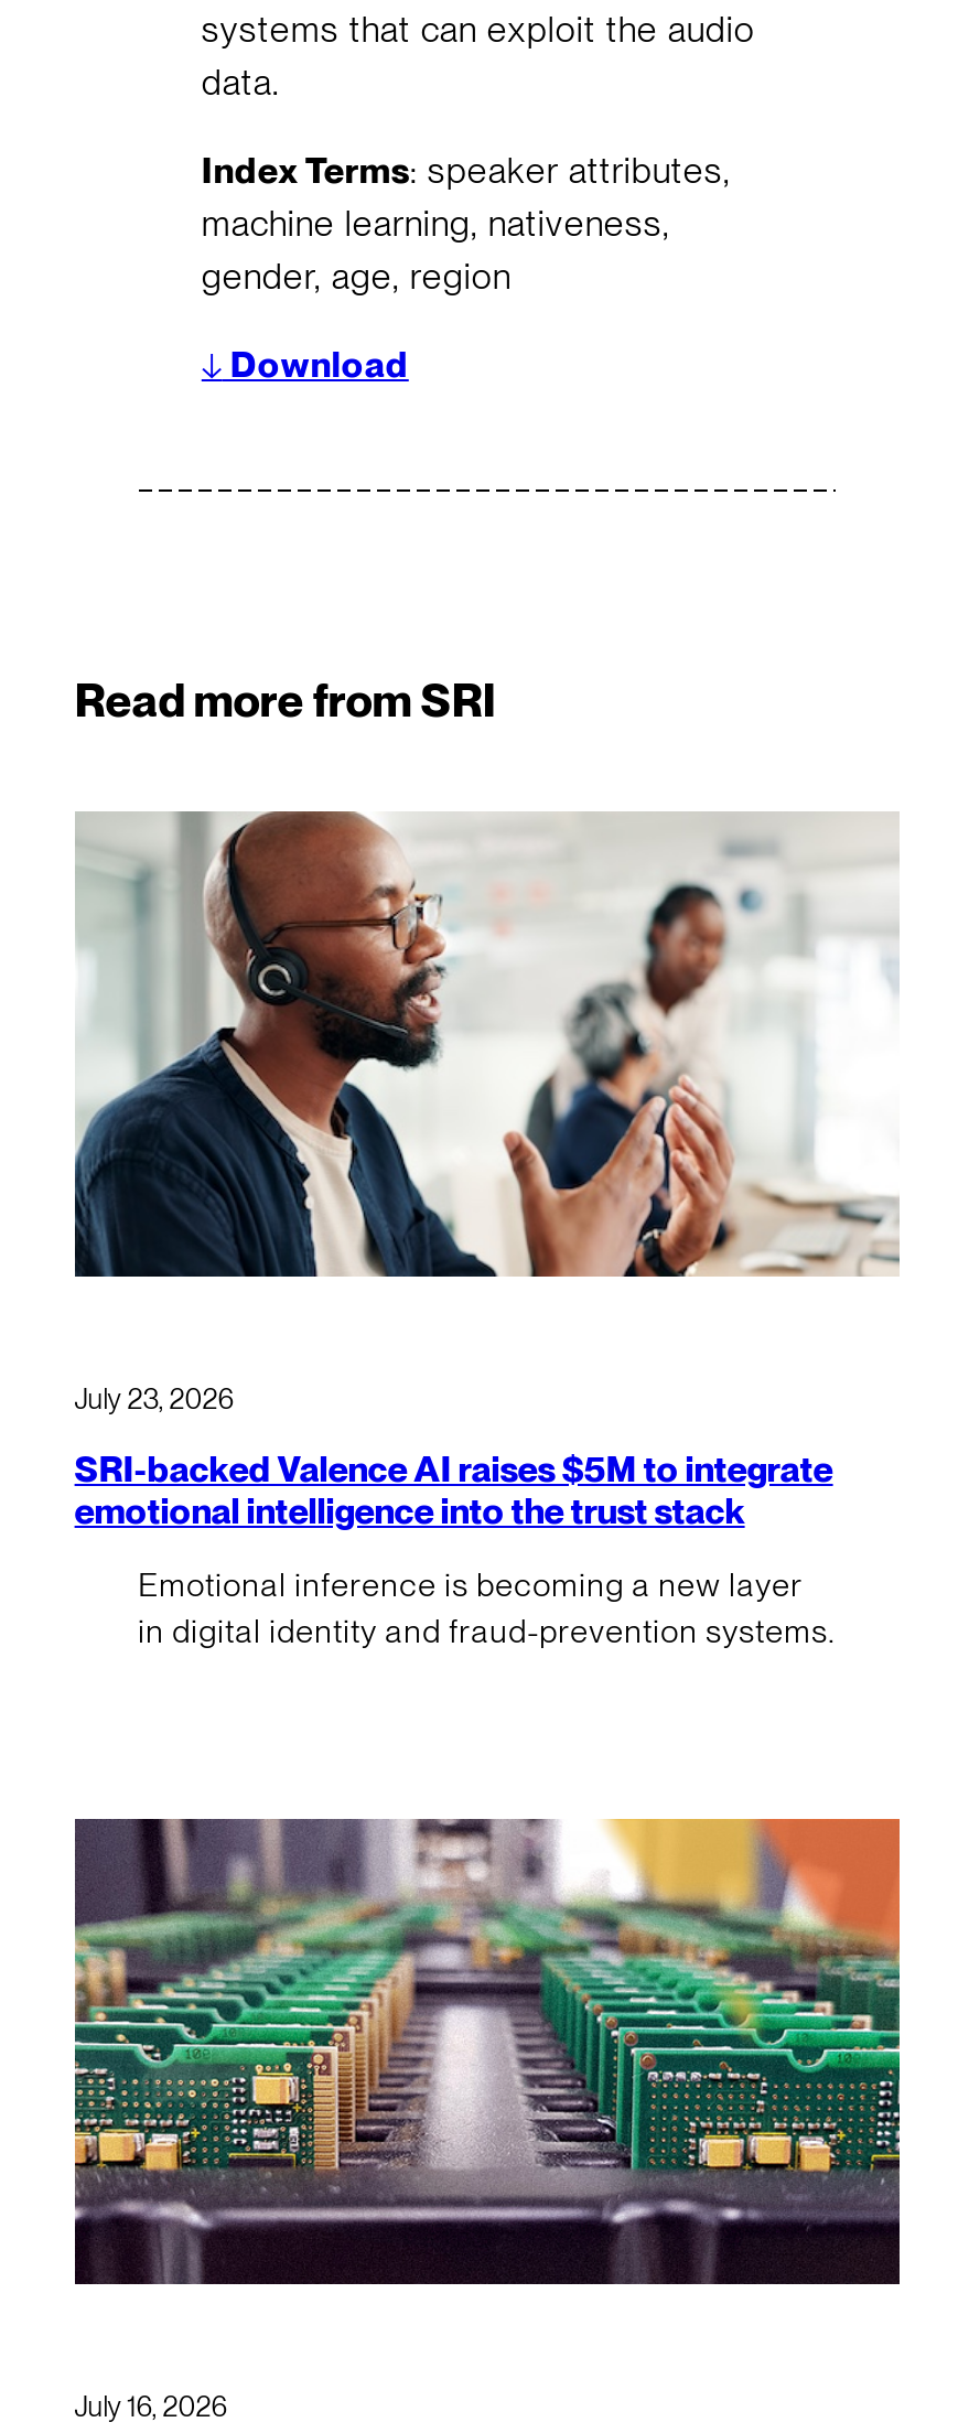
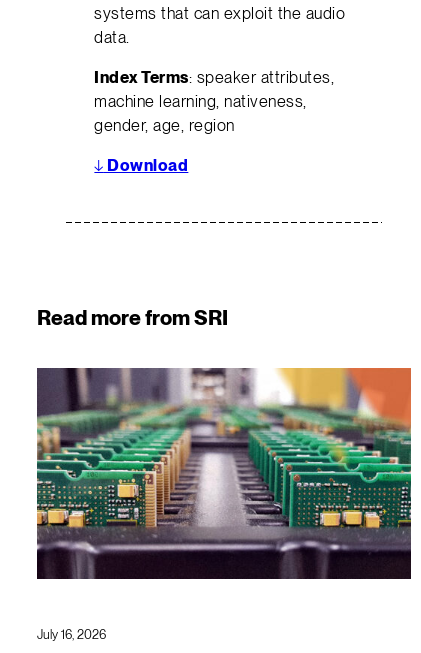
- [image]

- July 23, 2026
- SRI-backed Valence AI raises $5M to integrate
- emotional intelligence into the trust stack
- Emotional inference is becoming a new layer
- in digital identity and fraud-prevention systems.
